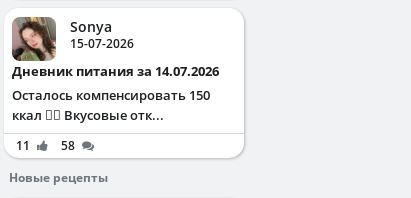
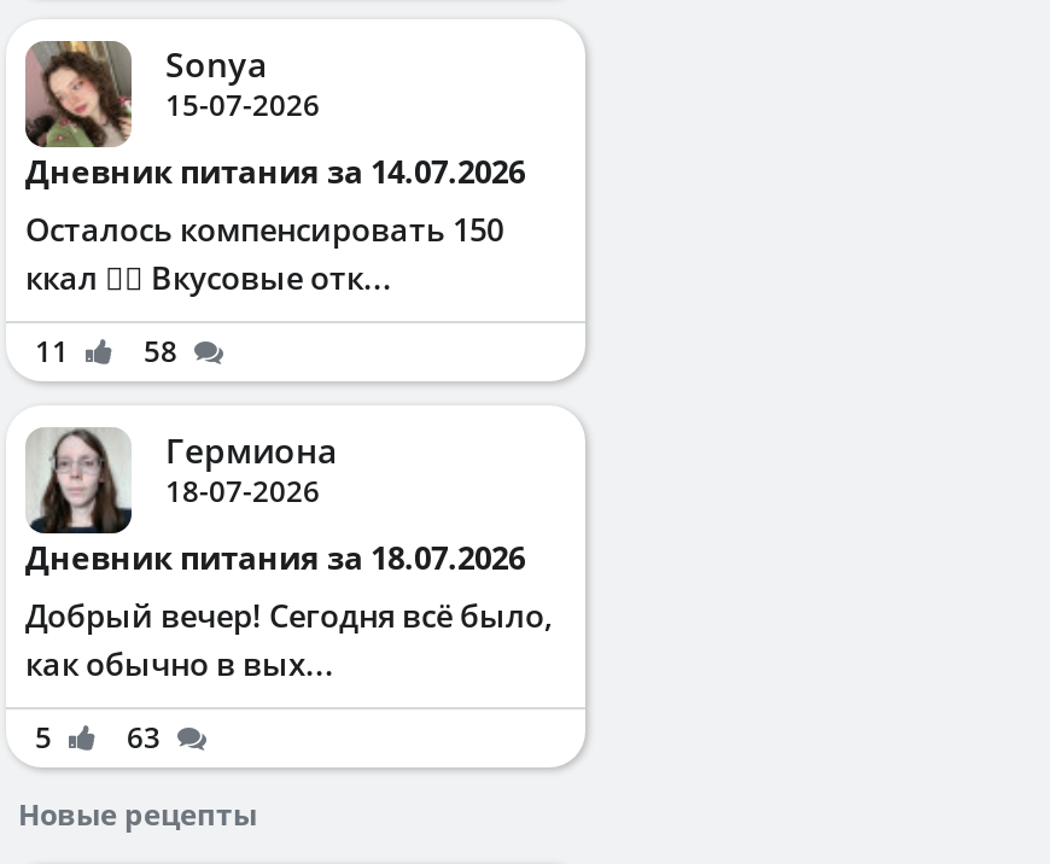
+ [image]
+ Гермиона
+ 18-07-2026
+ Дневник питания за 18.07.2026
+ Добрый вечер! Сегодня всё было,
+ как обычно в вых...
+ 5
+ 63
